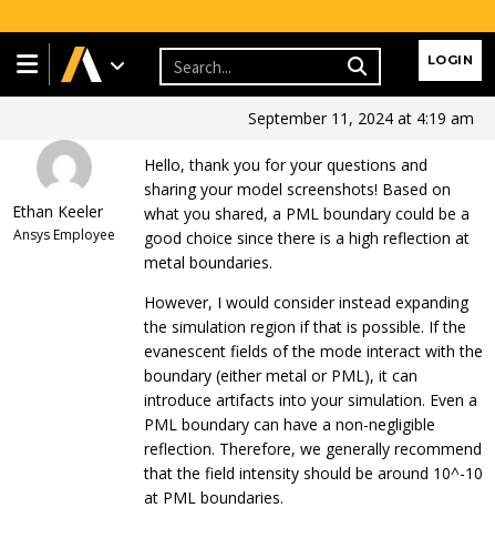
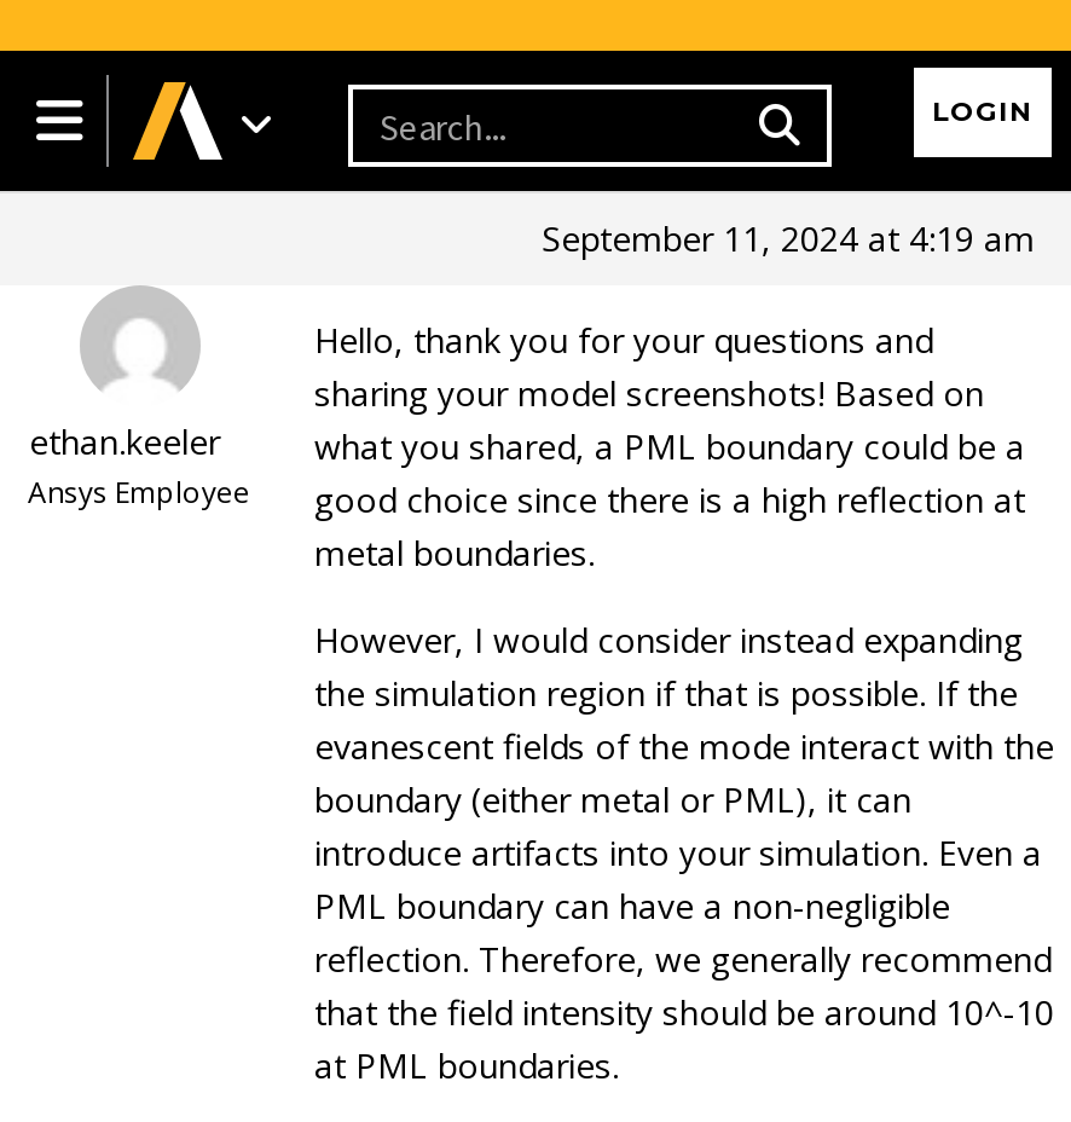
- Ethan Keeler
+ ethan.keeler
